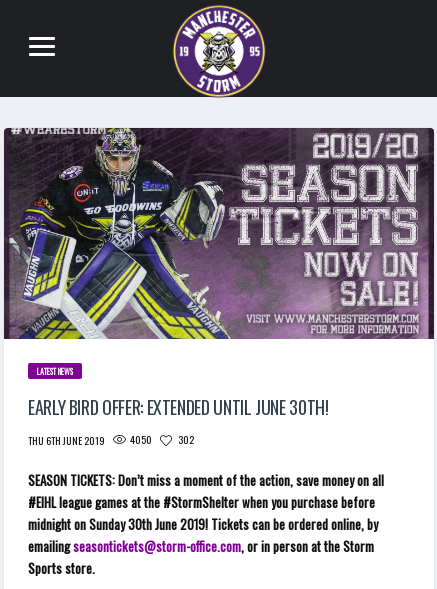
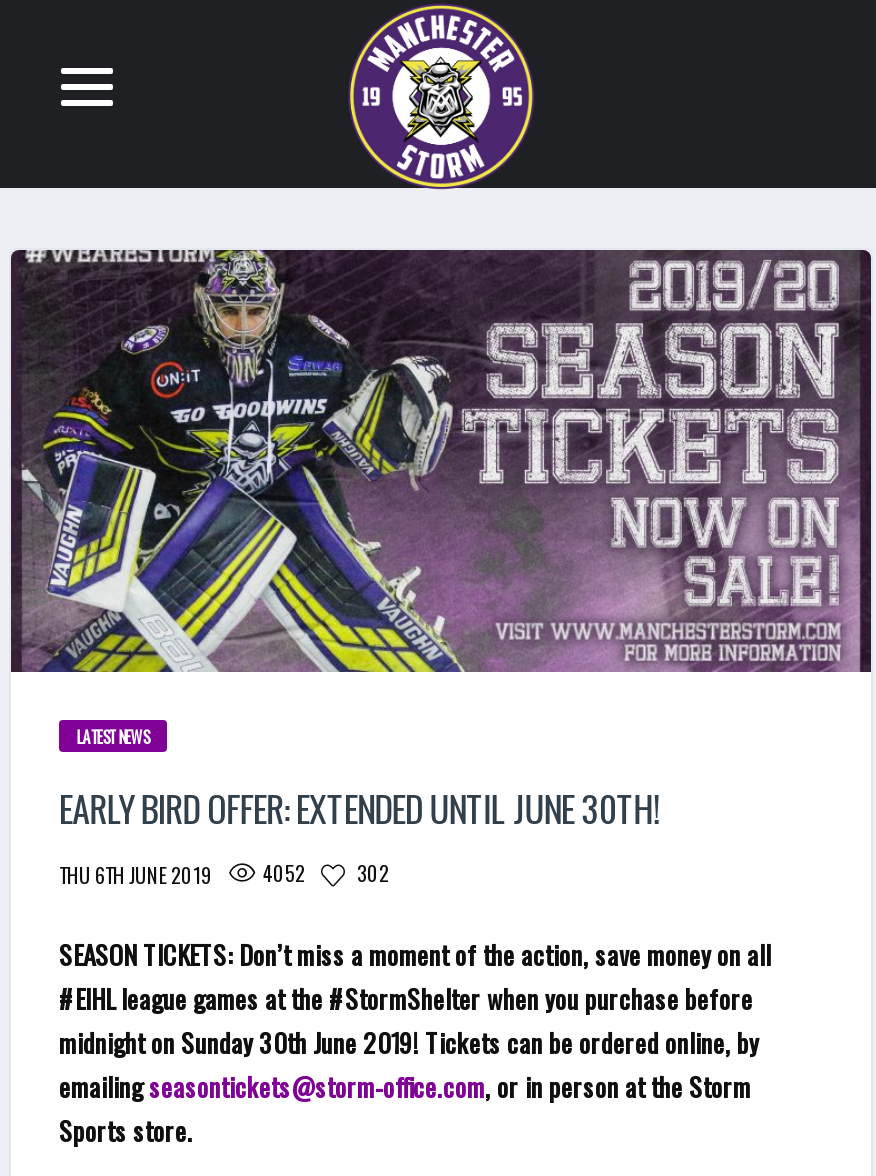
- THU 6TH JUNE 2019 4050 302
+ THU 6TH JUNE 2019 4052 302
